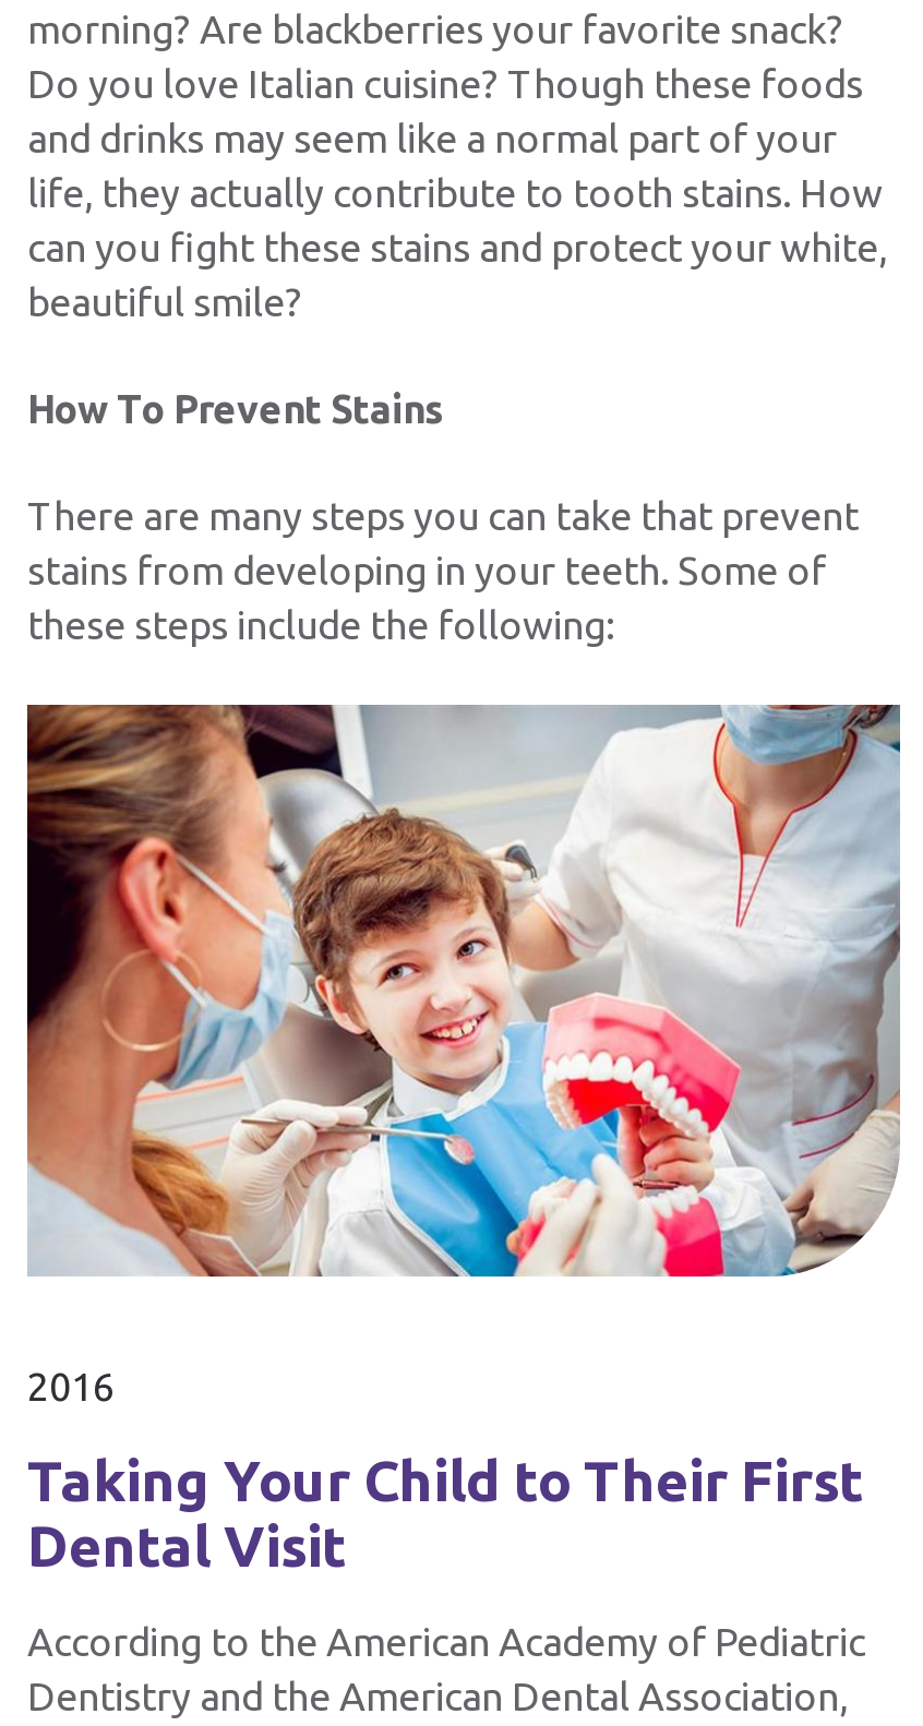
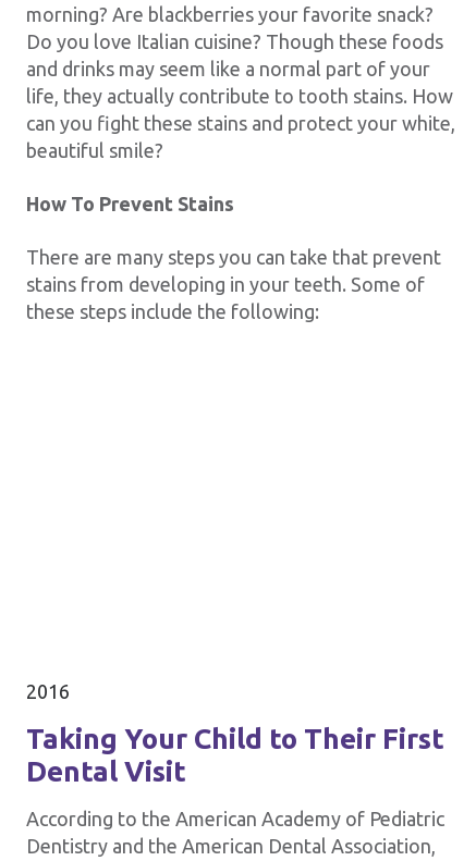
- [image]
